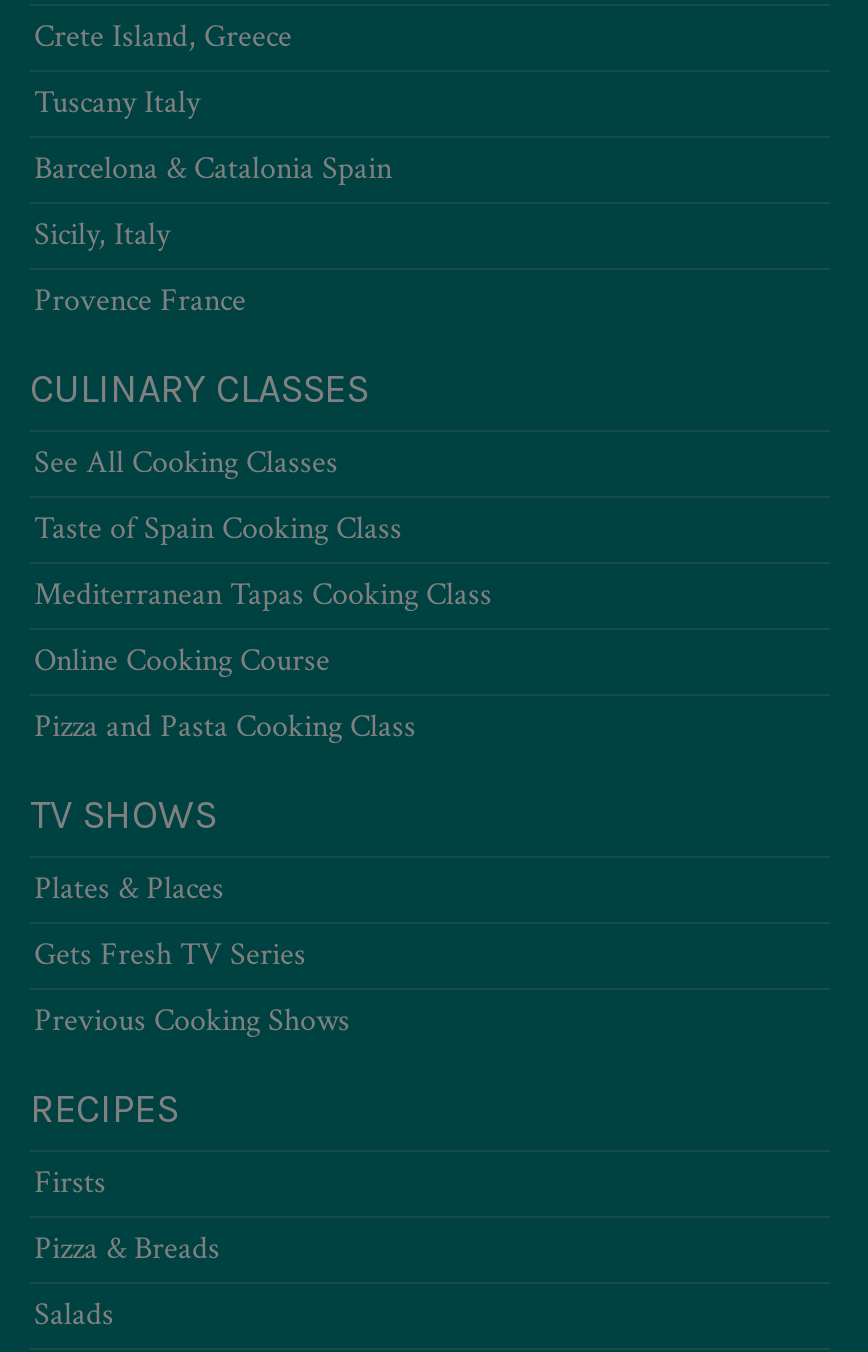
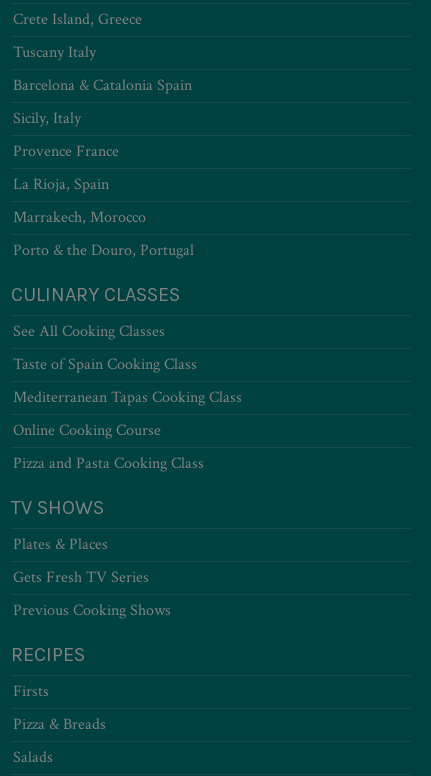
+ La Rioja, Spain
+ Marrakech, Morocco
+ Porto & the Douro, Portugal
